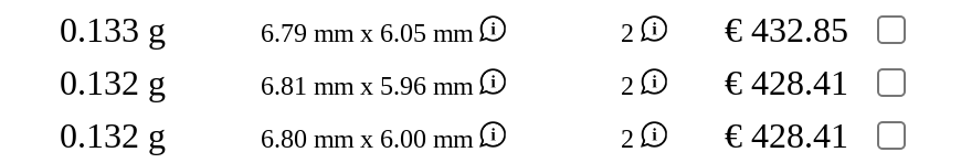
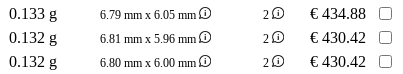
- €432.85
+ €434.88

- €428.41
+ €430.42

- €428.41
+ €430.42
